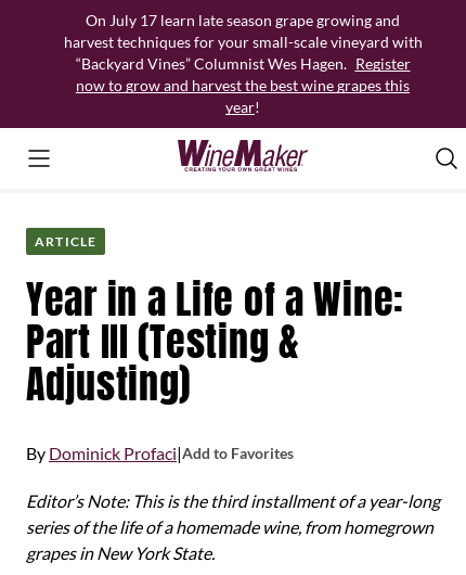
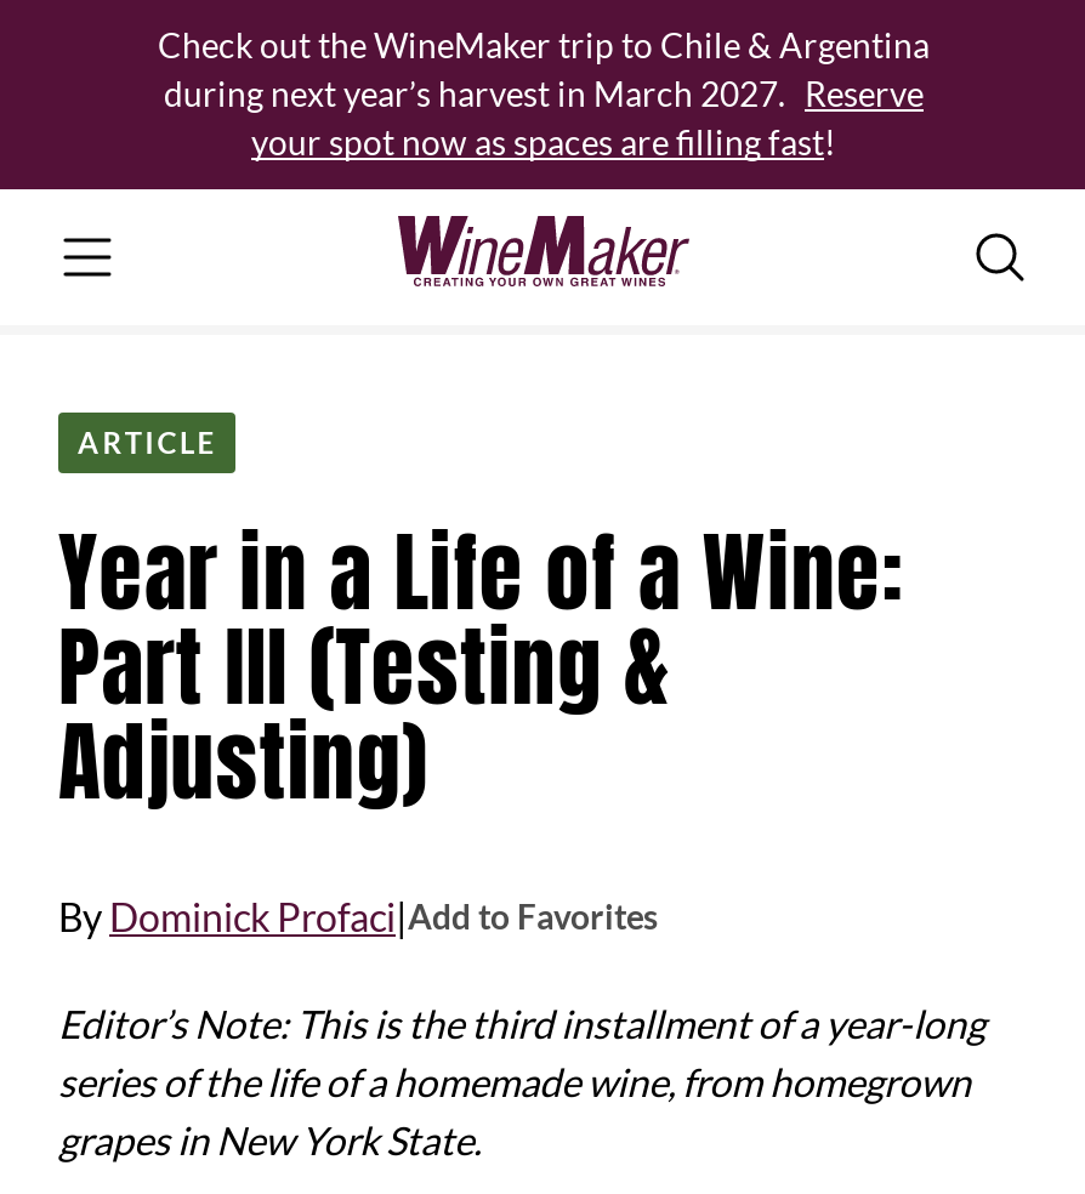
- On July 17 learn late season grape growing and
- harvest techniques for your small-scale vineyard with
- “Backyard Vines” Columnist Wes Hagen. Register
- now to grow and harvest the best wine grapes this
- year!
+ Check out the WineMaker trip to Chile & Argentina
+ during next year’s harvest in March 2027. Reserve
+ your spot now as spaces are filling fast!
